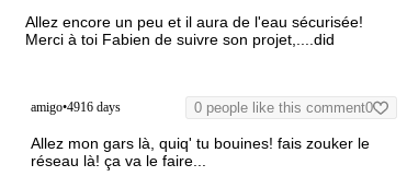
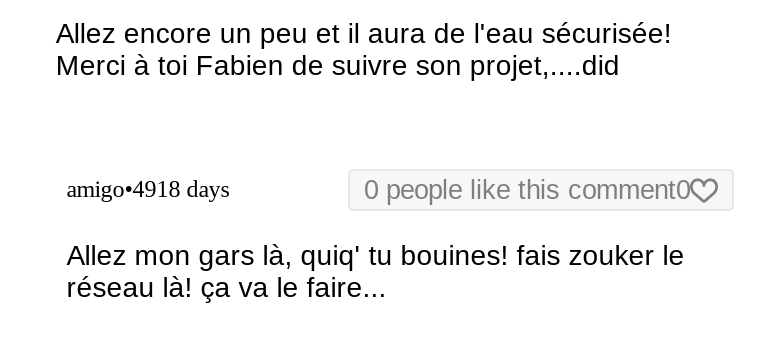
- amigo•4916 days
+ amigo•4918 days
